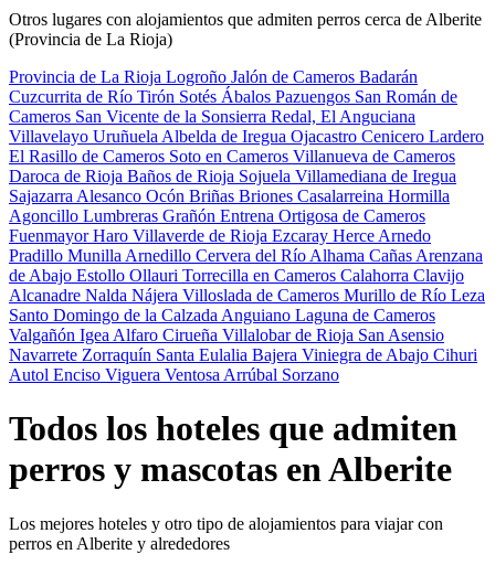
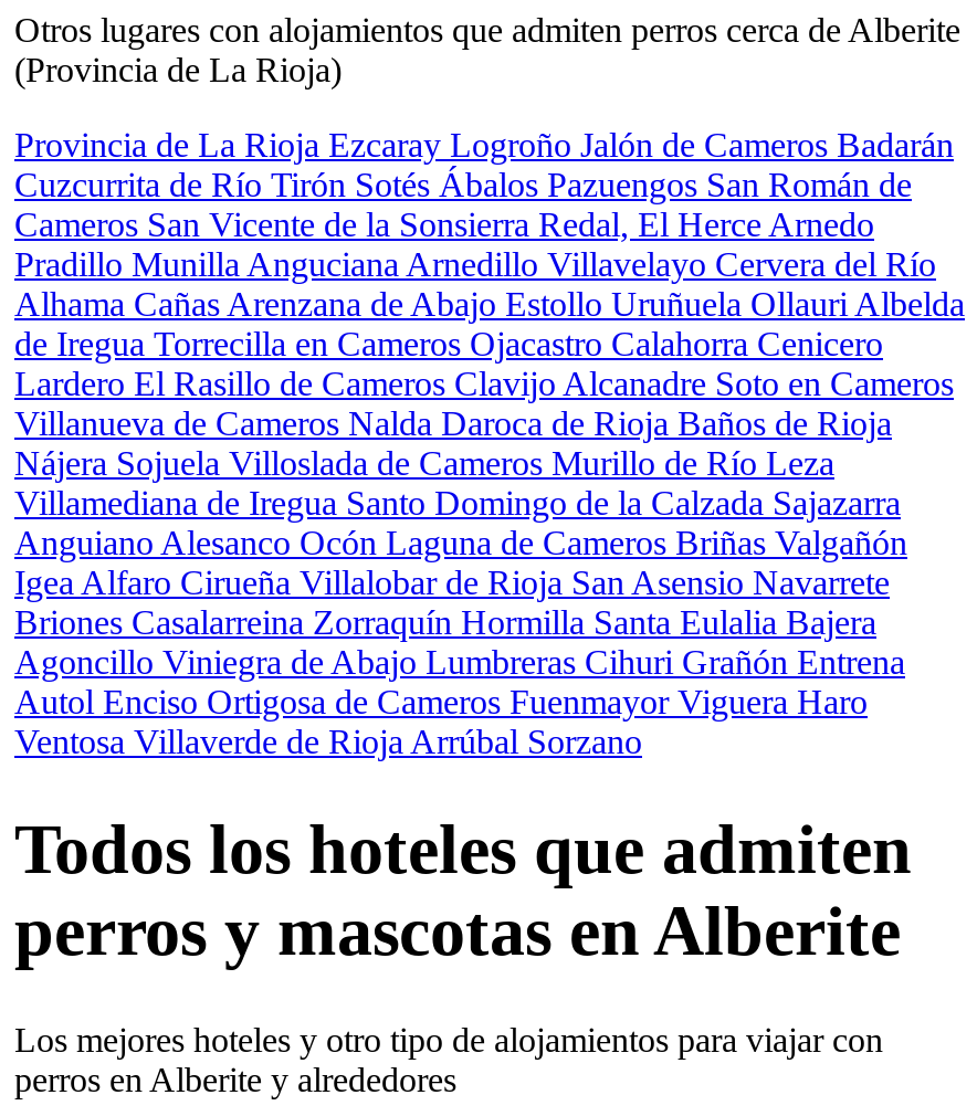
- Provincia de La Rioja Logroño Jalón de Cameros Badarán
+ Provincia de La Rioja Ezcaray Logroño Jalón de Cameros Badarán

- Cameros San Vicente de la Sonsierra Redal, El Anguciana
- Villavelayo Uruñuela Albelda de Iregua Ojacastro Cenicero Lardero
- El Rasillo de Cameros Soto en Cameros Villanueva de Cameros
- Daroca de Rioja Baños de Rioja Sojuela Villamediana de Iregua
- Sajazarra Alesanco Ocón Briñas Briones Casalarreina Hormilla
- Agoncillo Lumbreras Grañón Entrena Ortigosa de Cameros
- Fuenmayor Haro Villaverde de Rioja Ezcaray Herce Arnedo
- Pradillo Munilla Arnedillo Cervera del Río Alhama Cañas Arenzana
- de Abajo Estollo Ollauri Torrecilla en Cameros Calahorra Clavijo
- Alcanadre Nalda Nájera Villoslada de Cameros Murillo de Río Leza
- Santo Domingo de la Calzada Anguiano Laguna de Cameros
- Valgañón Igea Alfaro Cirueña Villalobar de Rioja San Asensio
- Navarrete Zorraquín Santa Eulalia Bajera Viniegra de Abajo Cihuri
- Autol Enciso Viguera Ventosa Arrúbal Sorzano
+ Cameros San Vicente de la Sonsierra Redal, El Herce Arnedo
+ Pradillo Munilla Anguciana Arnedillo Villavelayo Cervera del Río
+ Alhama Cañas Arenzana de Abajo Estollo Uruñuela Ollauri Albelda
+ de Iregua Torrecilla en Cameros Ojacastro Calahorra Cenicero
+ Lardero El Rasillo de Cameros Clavijo Alcanadre Soto en Cameros
+ Villanueva de Cameros Nalda Daroca de Rioja Baños de Rioja
+ Nájera Sojuela Villoslada de Cameros Murillo de Río Leza
+ Villamediana de Iregua Santo Domingo de la Calzada Sajazarra
+ Anguiano AlesancoOcón Laguna de Cameros Briñas Valgañón
+ Igea Alfaro Cirueña Villalobar de Rioja San Asensio Navarrete
+ Briones Casalarreina Zorraquín Hormilla Santa Eulalia Bajera
+ Agoncillo Viniegra de Abajo Lumbreras Cihuri Grañón Entrena
+ Autol Enciso Ortigosa de Cameros Fuenmayor Viguera Haro
+ Ventosa Villaverde de Rioja Arrúbal Sorzano
